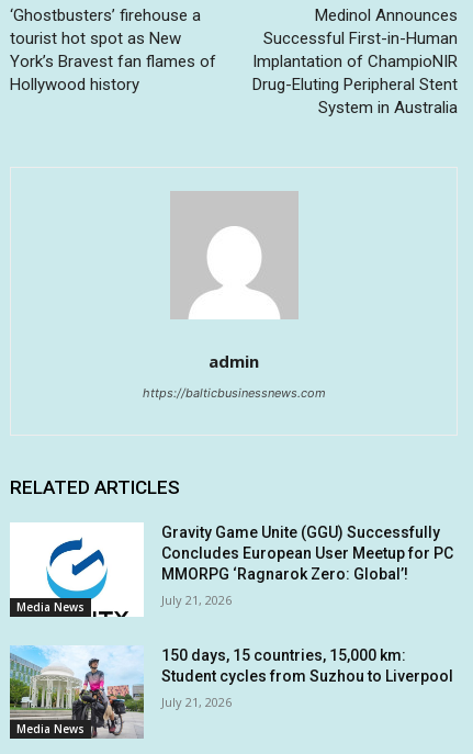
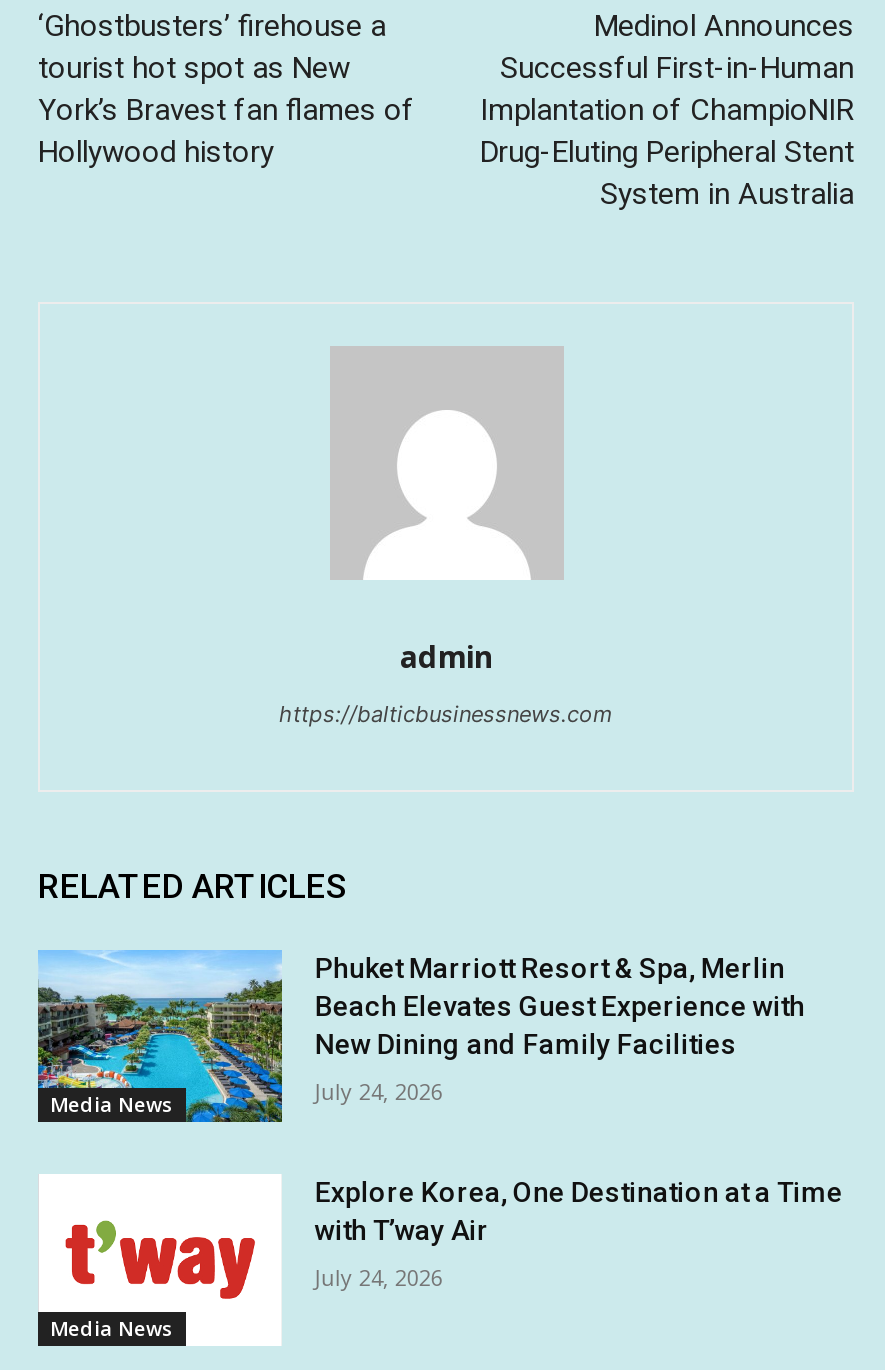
- [image]
- Gravity Game Unite (GGU) Successfully
- Concludes European User Meetup for PC
- MMORPG ‘Ragnarok Zero: Global’!
+ [image]
+ Phuket Marriott Resort & Spa, Merlin
+ Beach Elevates Guest Experience with
+ New Dining and Family Facilities

- July 21, 2026
+ July 24, 2026

- [image]
- 150 days, 15 countries, 15,000 km:
- Student cycles from Suzhou to Liverpool
+ [image]
+ Explore Korea, One Destination at a Time
+ with T’way Air

- July 21, 2026
+ July 24, 2026
